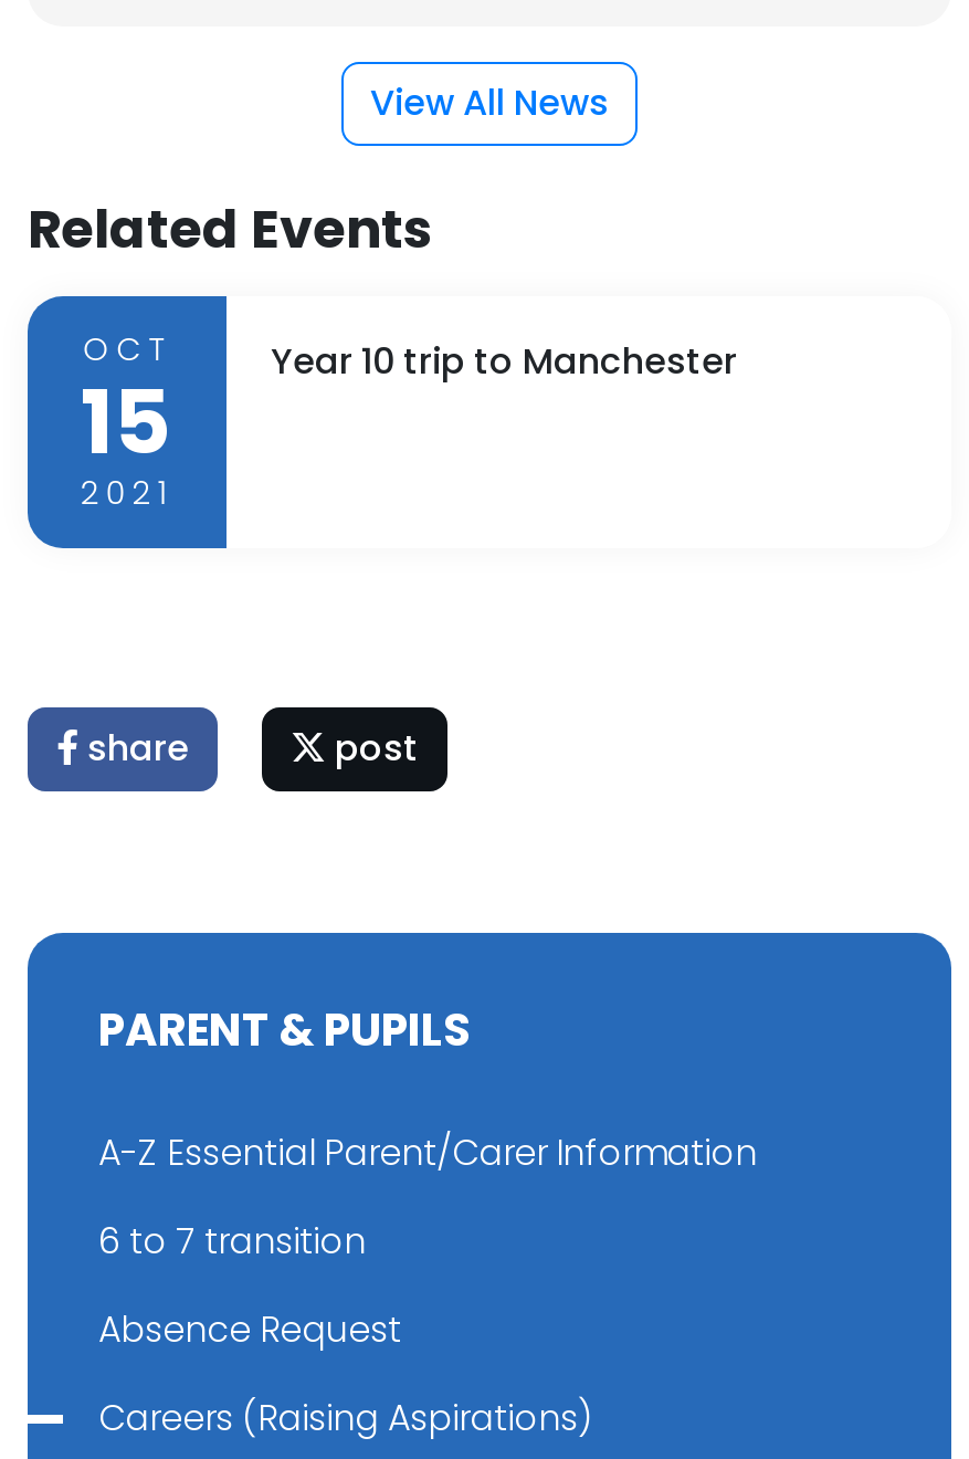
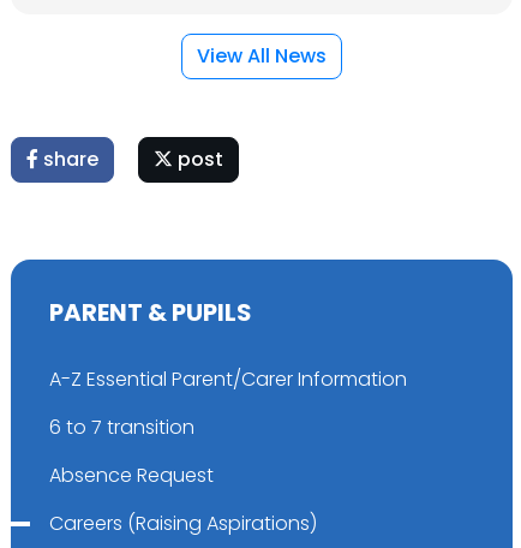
- Related Events
- OCT
- 15
- 2021

- Year 10 trip to Manchester
